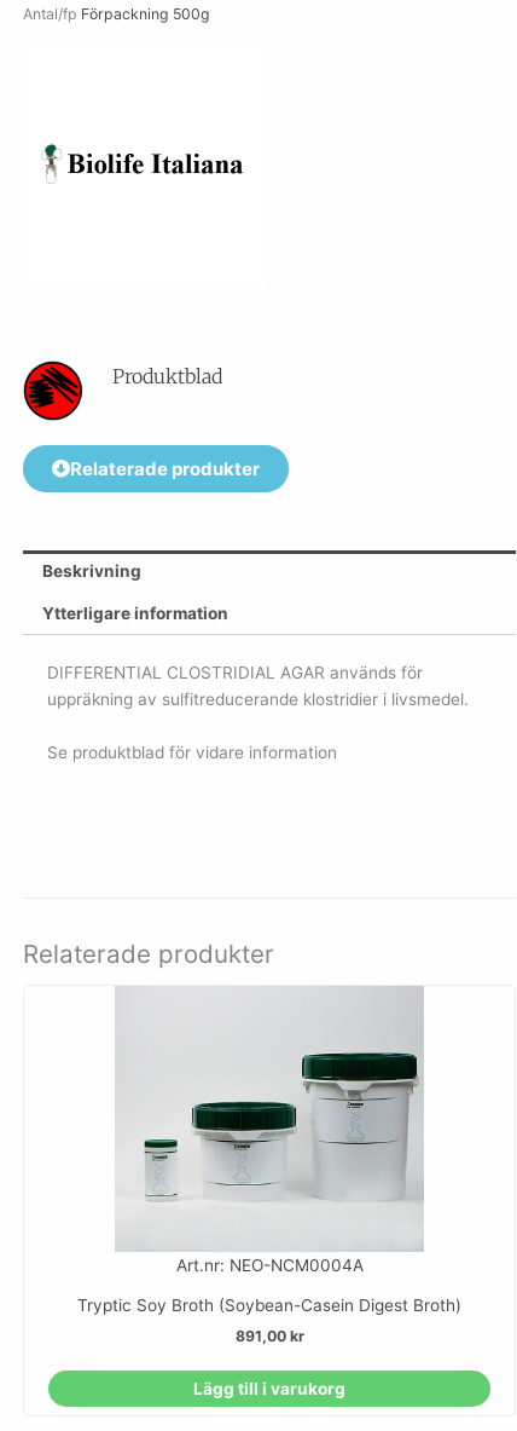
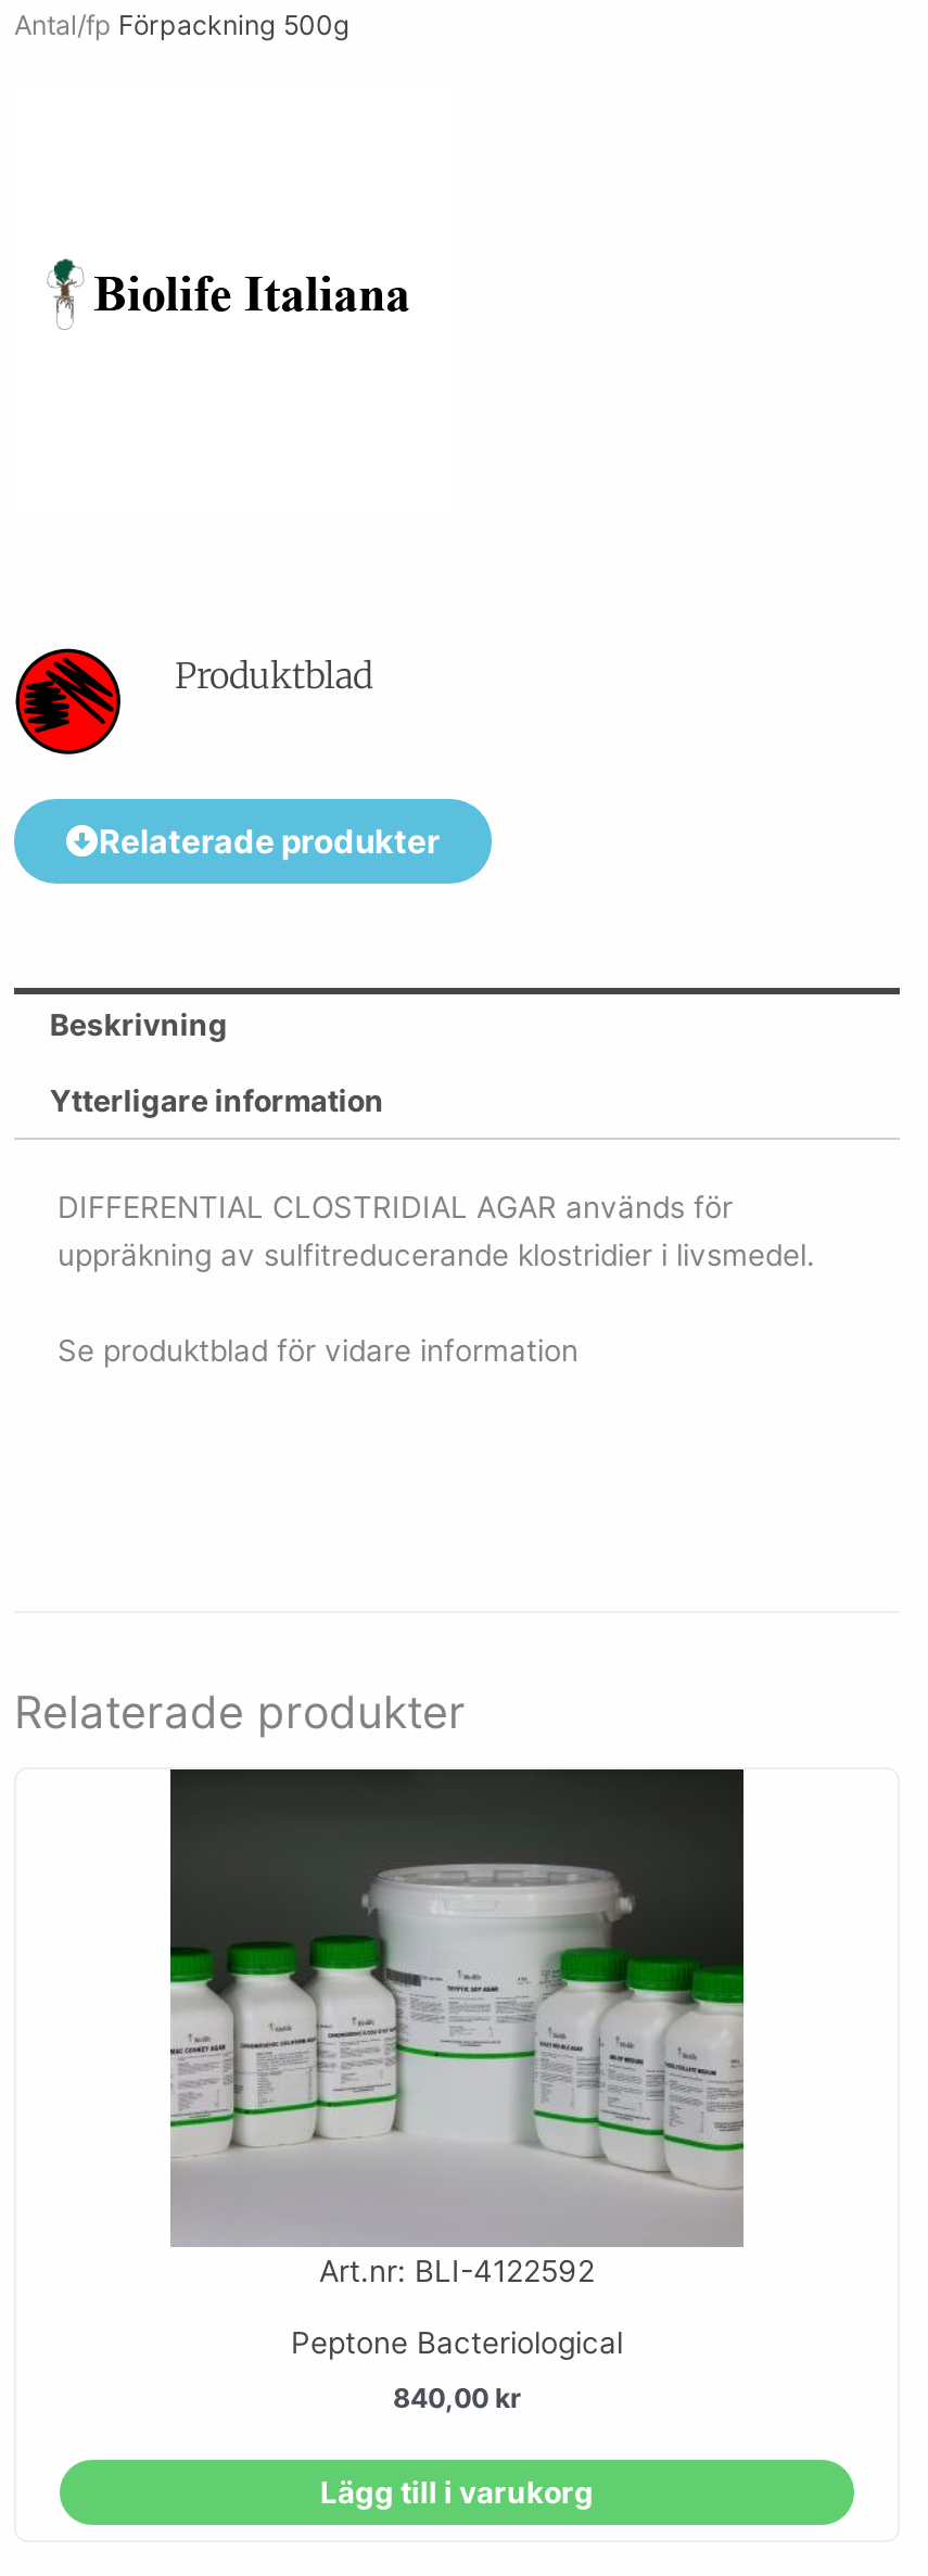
- [image]
- Art.nr: NEO-NCM0004A
+ [image]
+ Art.nr: BLI-4122592

- Tryptic Soy Broth (Soybean-Casein Digest Broth)
+ Peptone Bacteriological

- 891,00 kr
+ 840,00 kr
